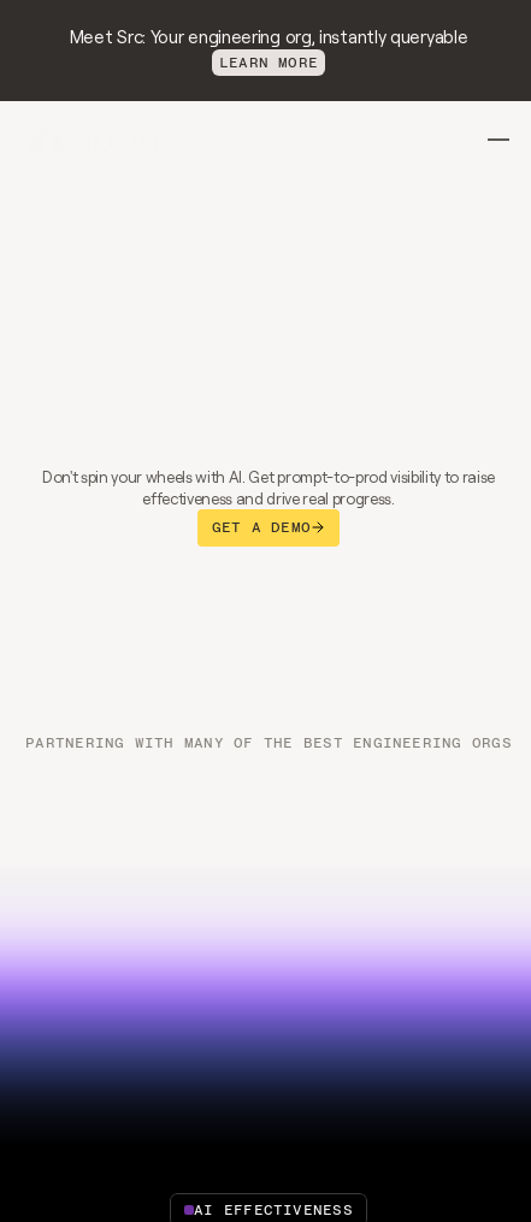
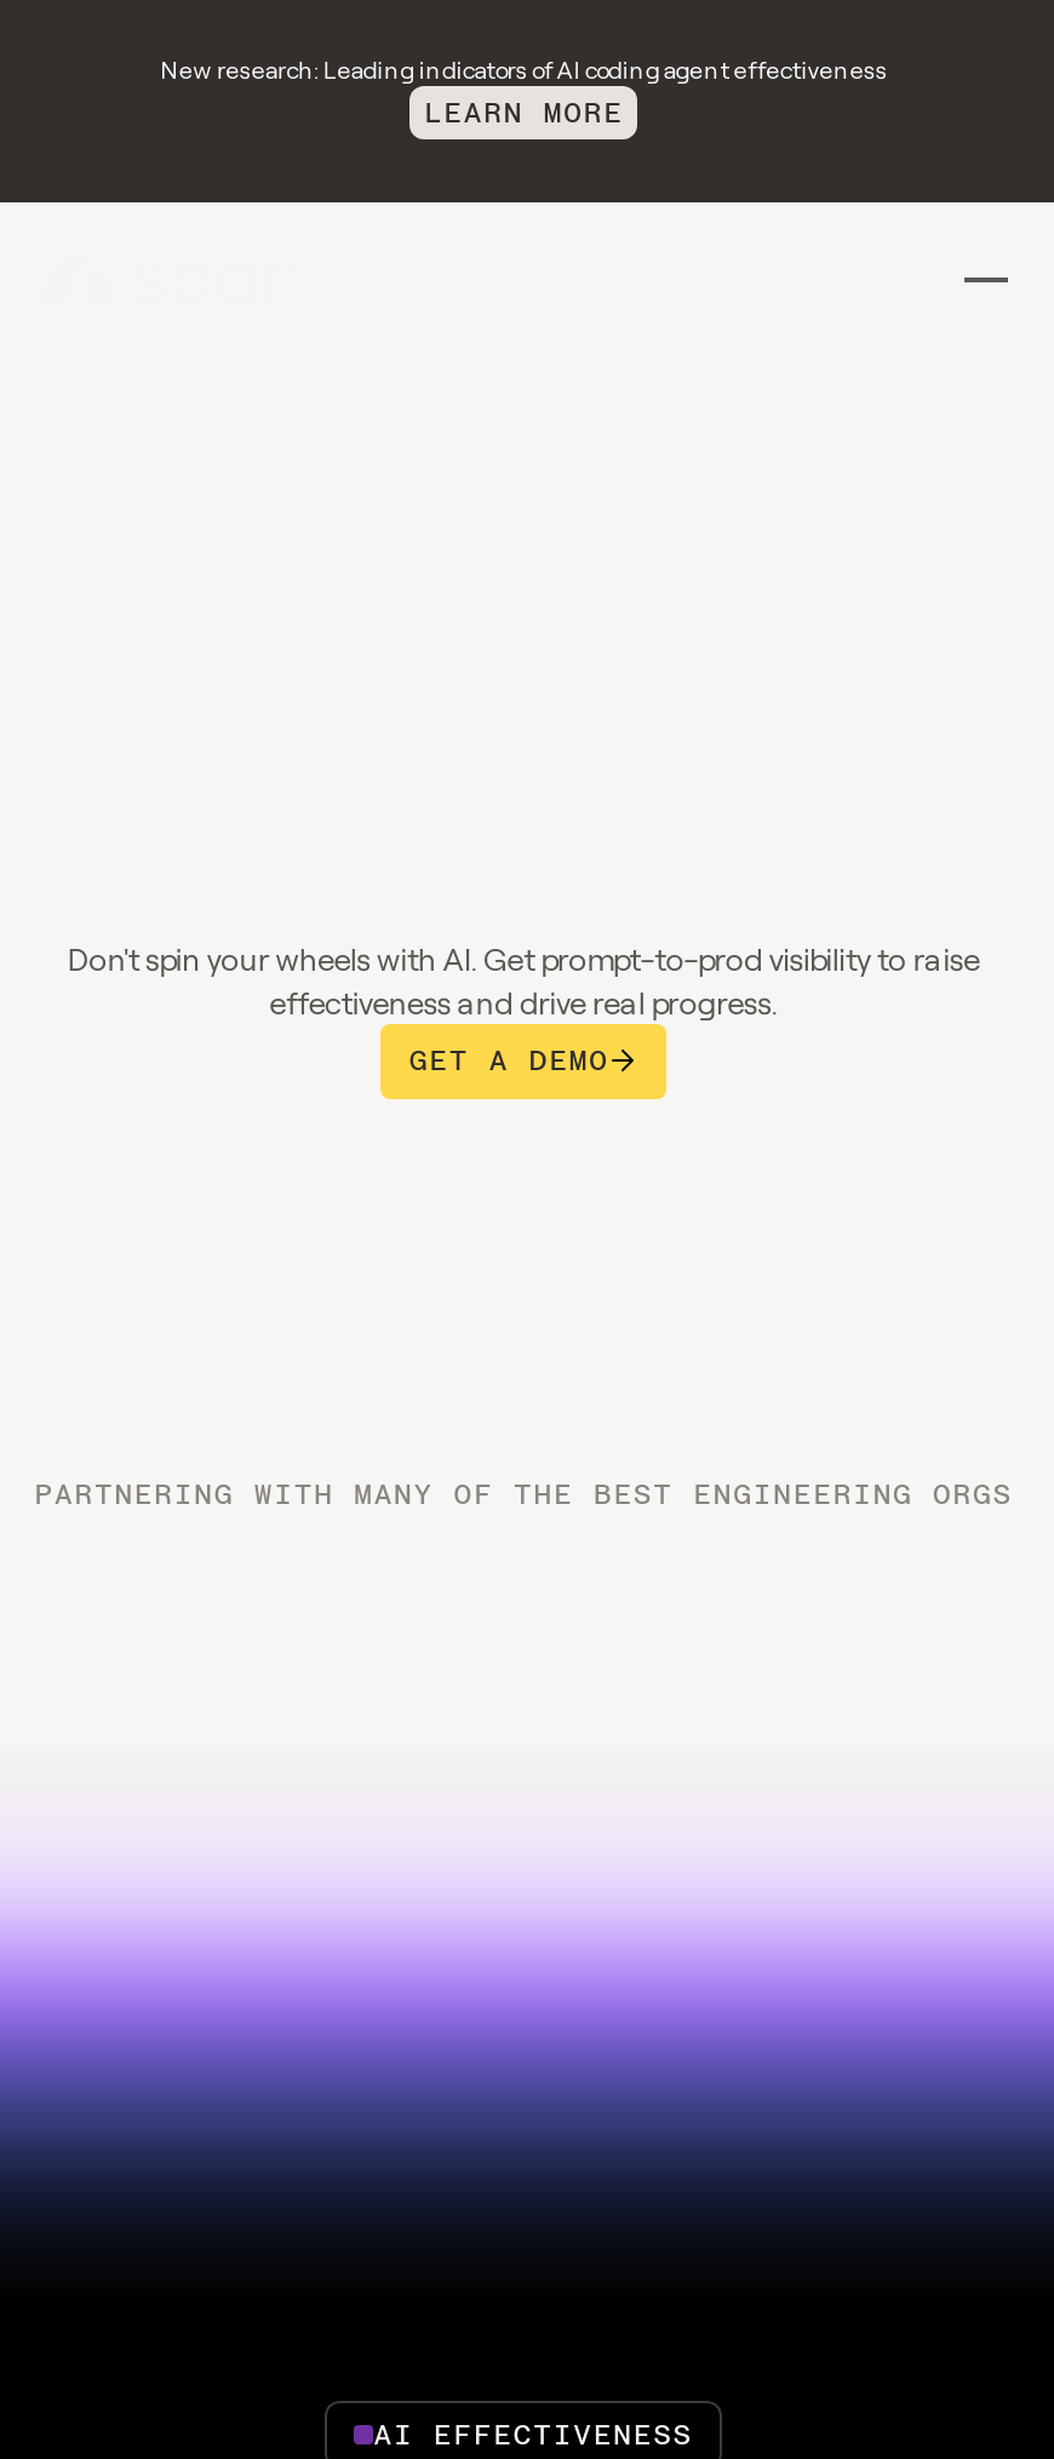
- Meet Src: Your engineering org, instantly queryable
+ New research: Leading indicators of AI coding agent effectiveness
